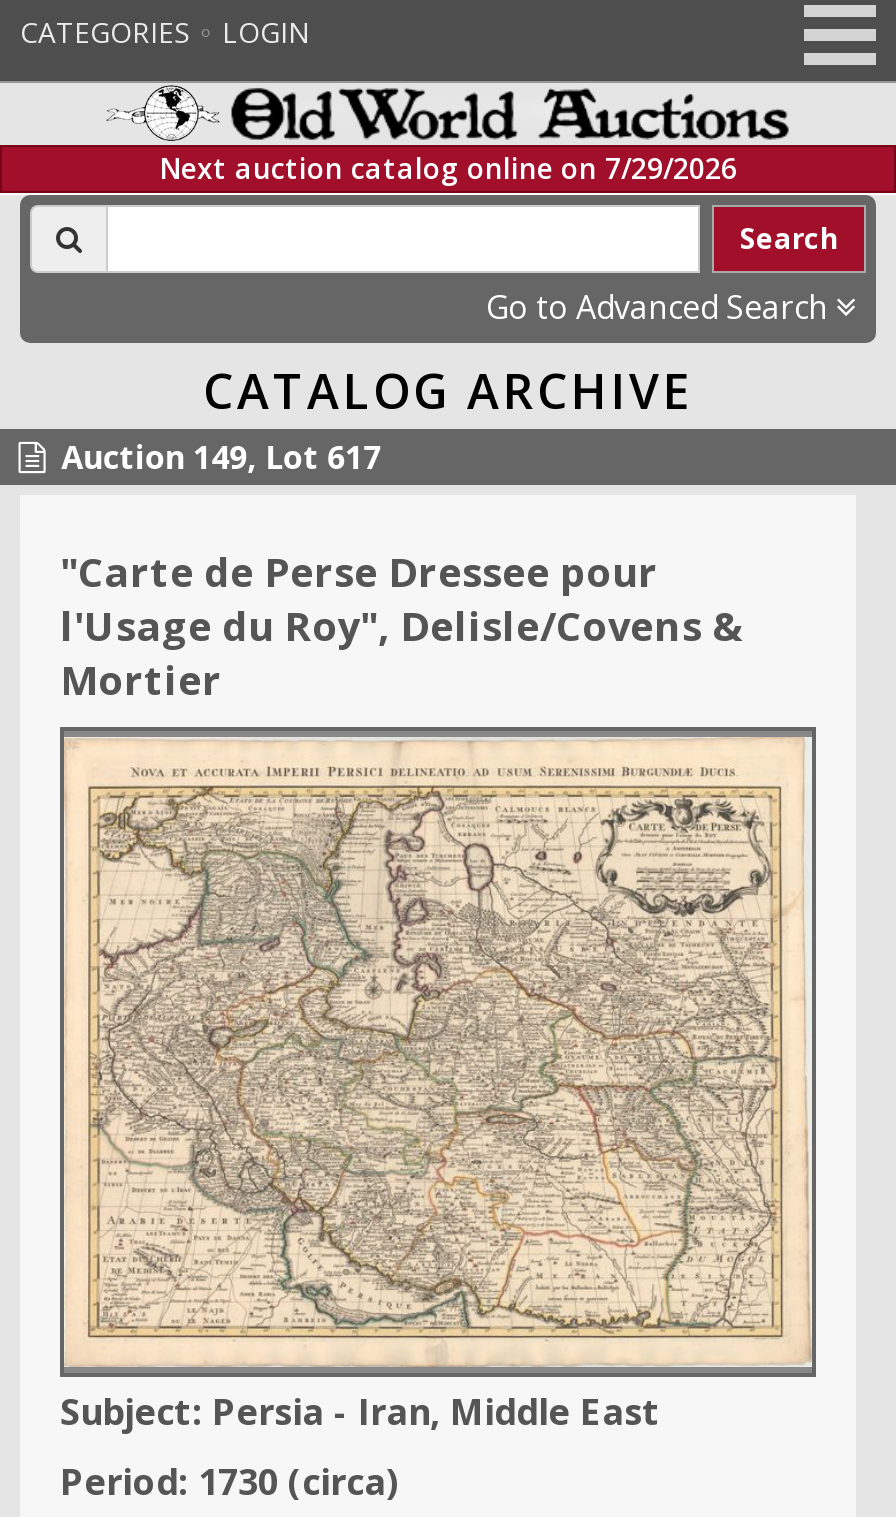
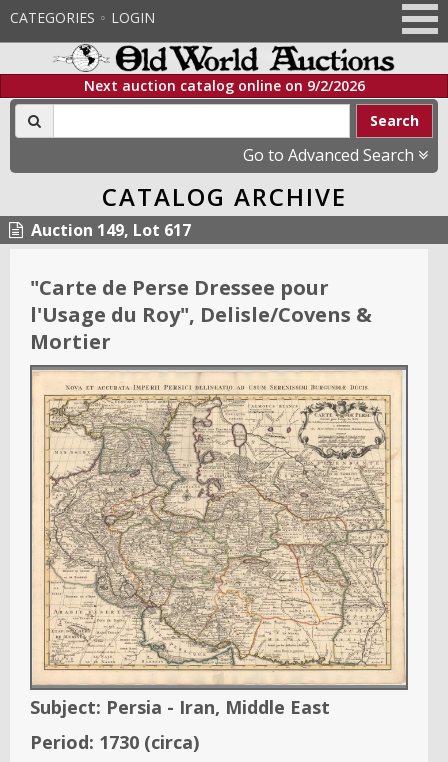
- Next auction catalog online on 7/29/2026
+ Next auction catalog online on 9/2/2026
